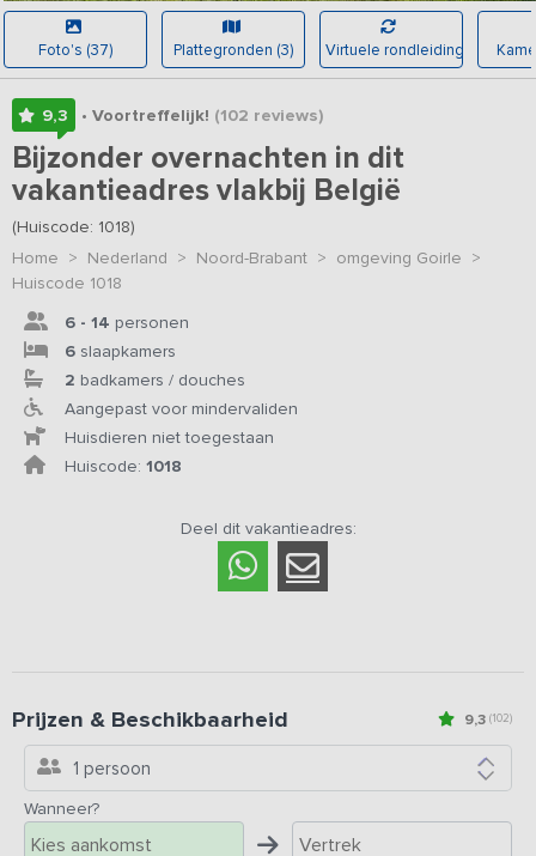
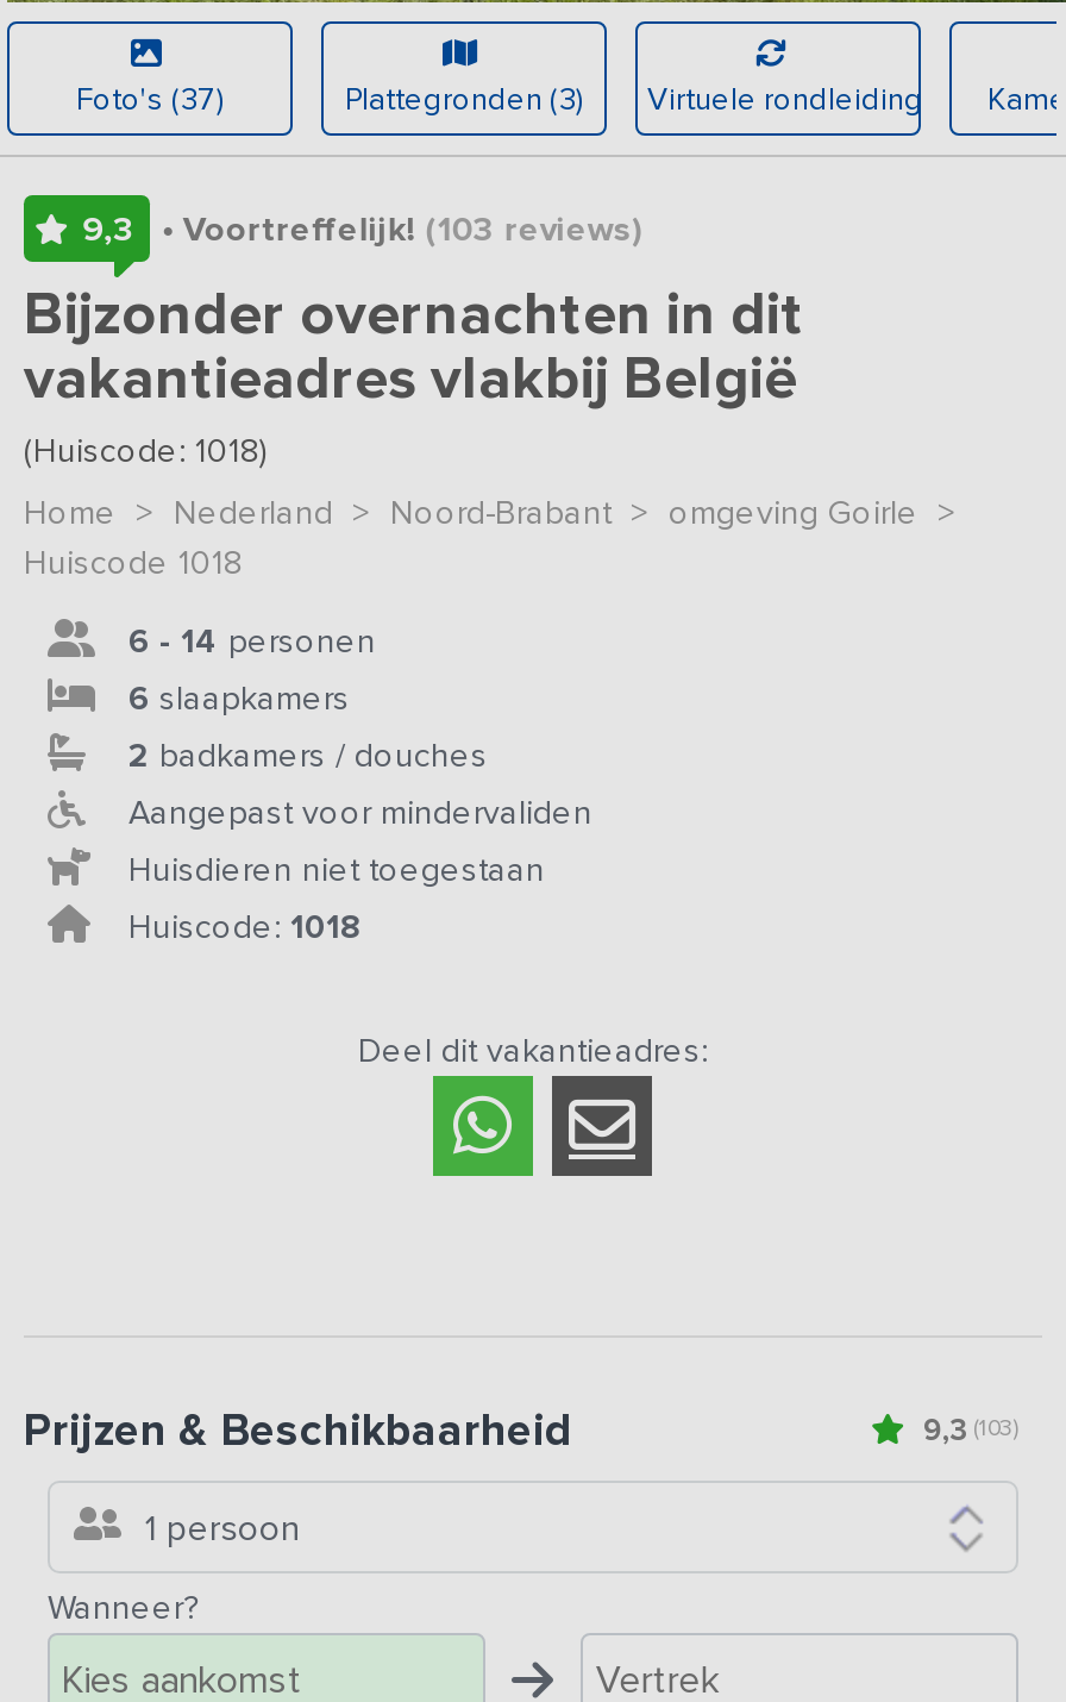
- • Voortreffelijk! (102 reviews)
+ • Voortreffelijk! (103 reviews)

- 9,3 (102)
+ 9,3 (103)
